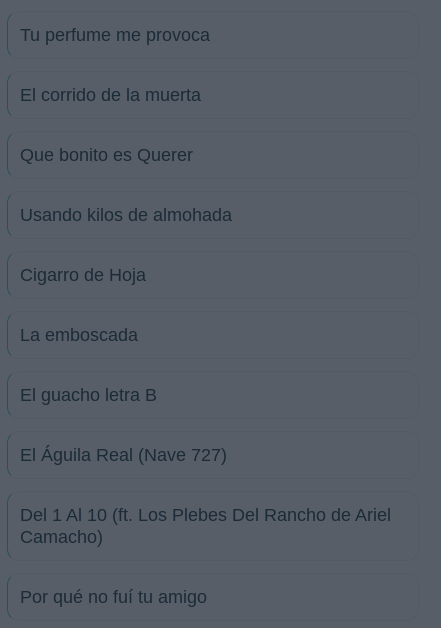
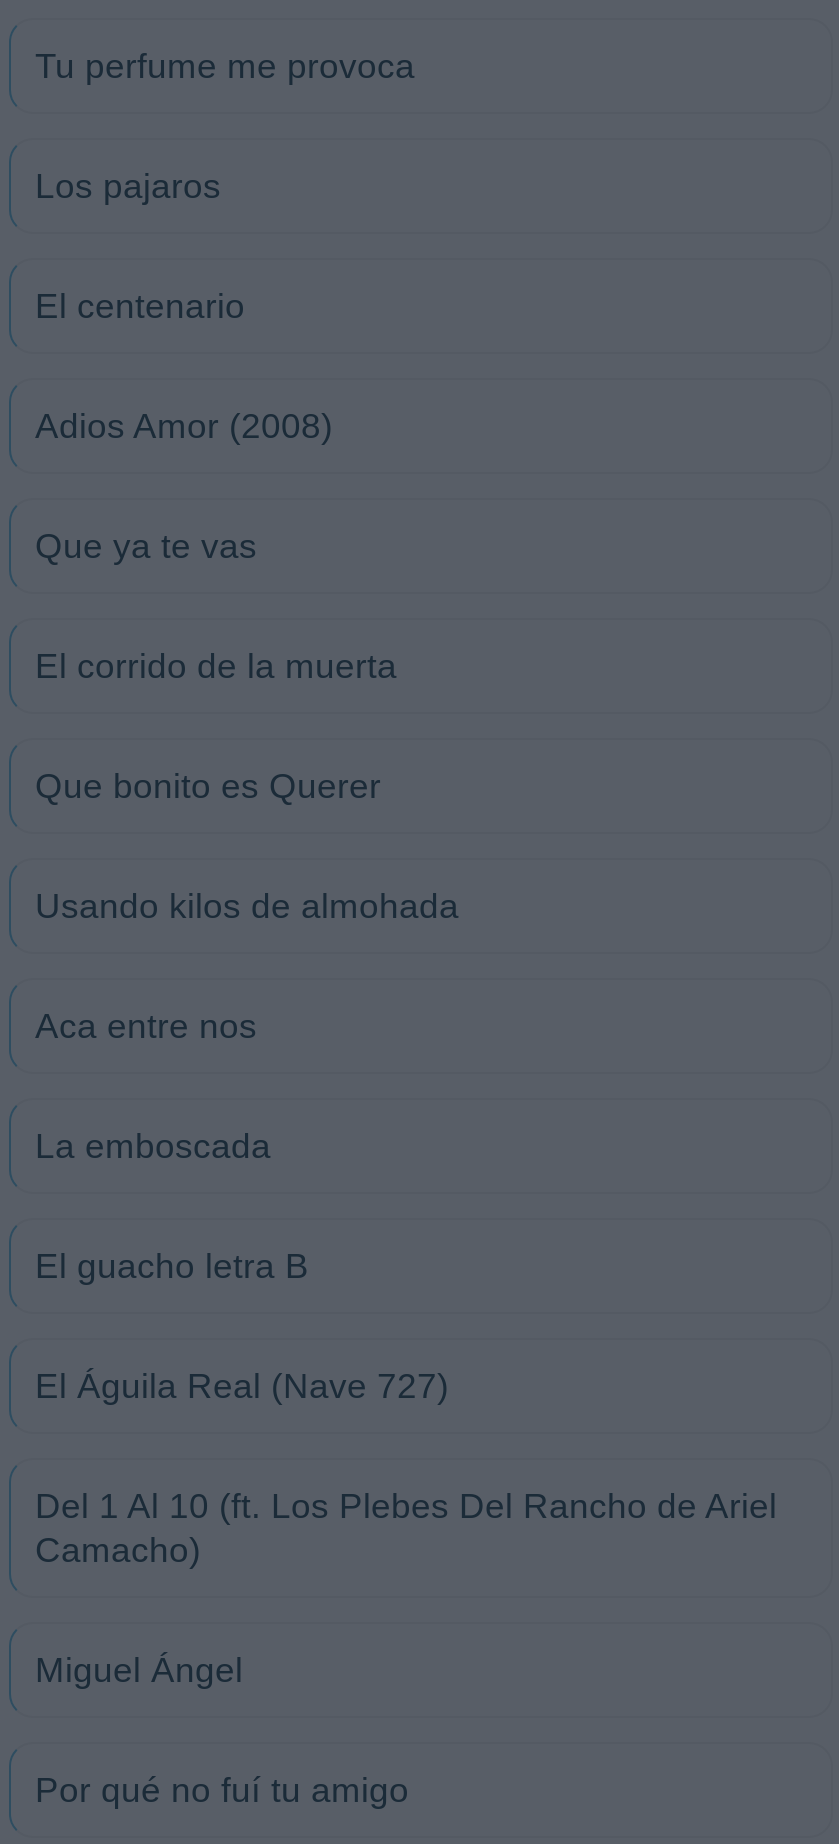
+ Los pajaros
+ El centenario
+ Adios Amor (2008)
+ Que ya te vas

- Cigarro de Hoja
+ Aca entre nos

+ Miguel Ángel
